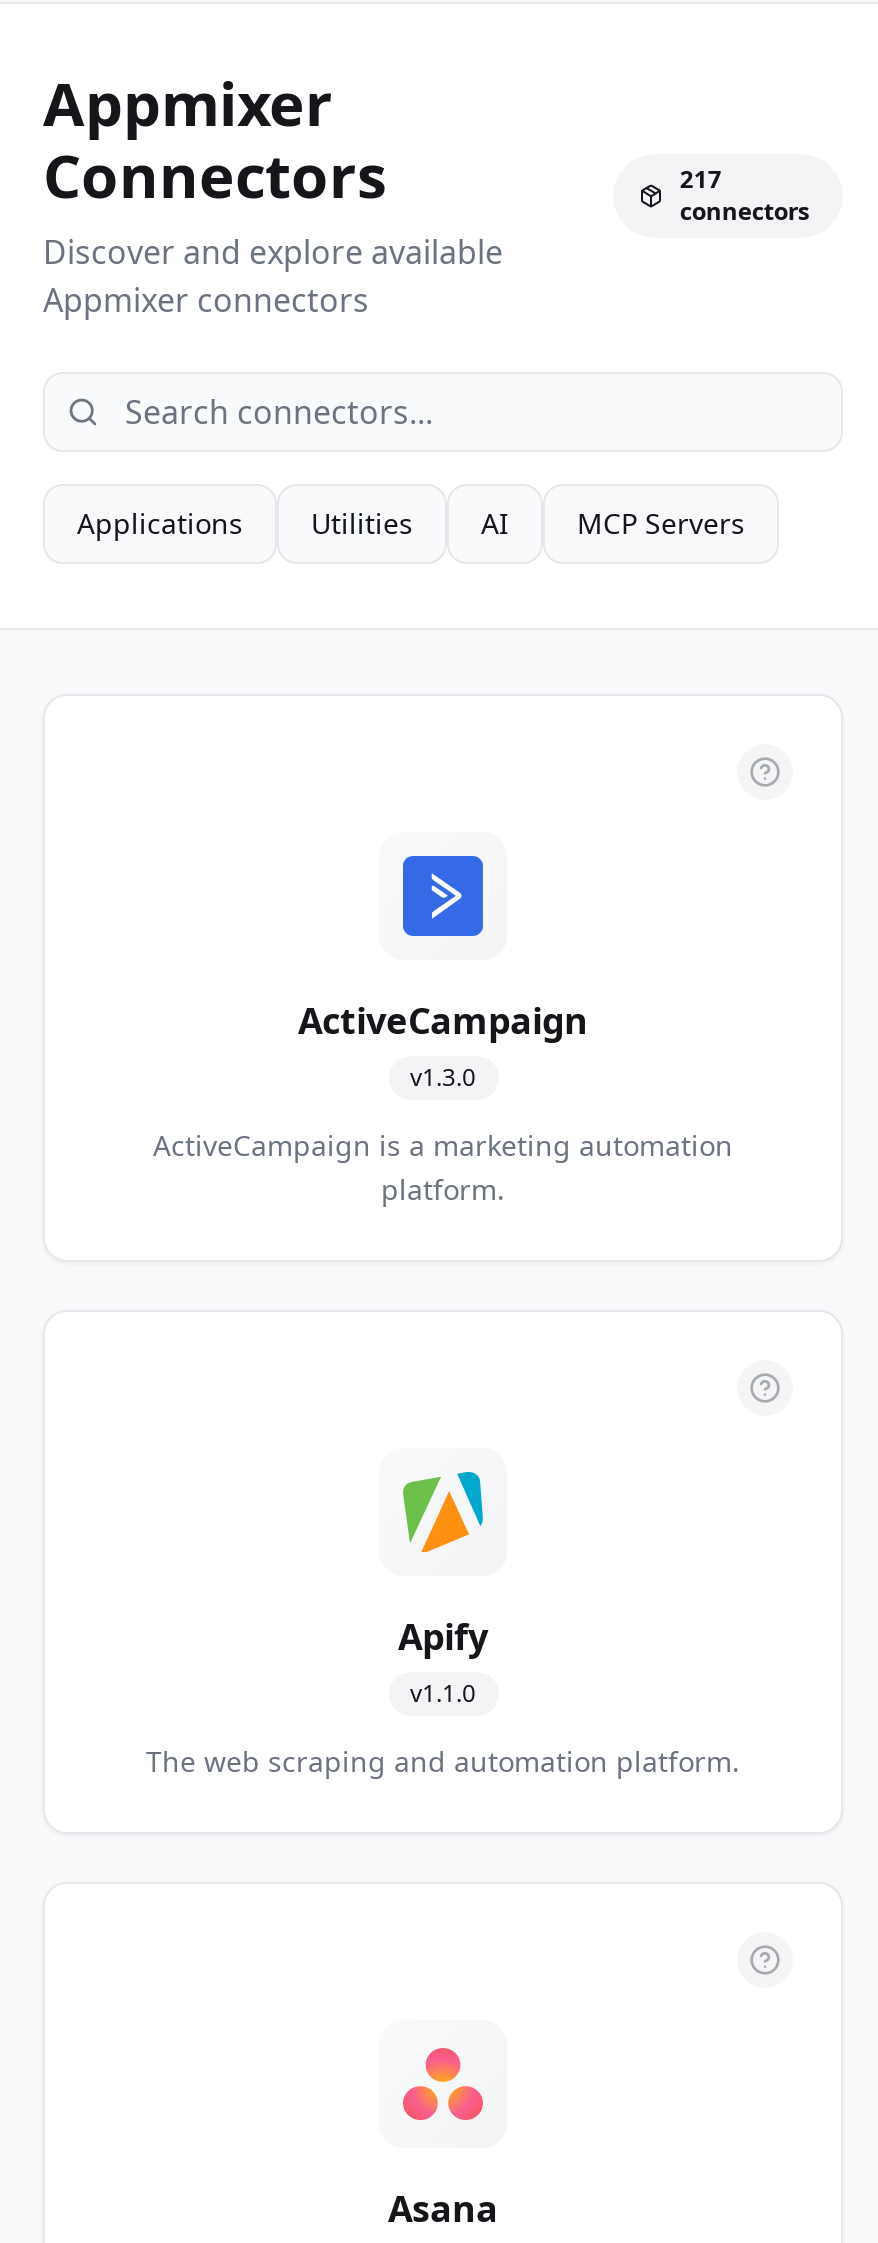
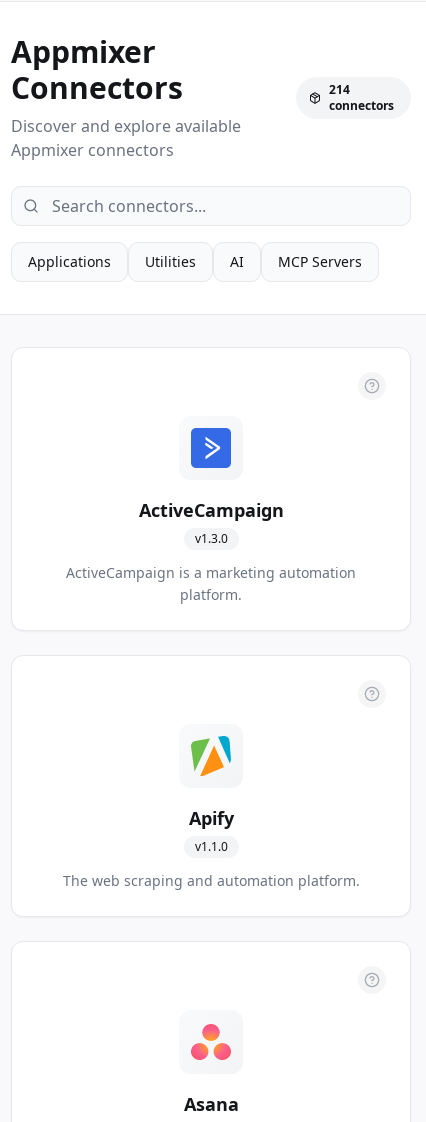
- 217
+ 214
